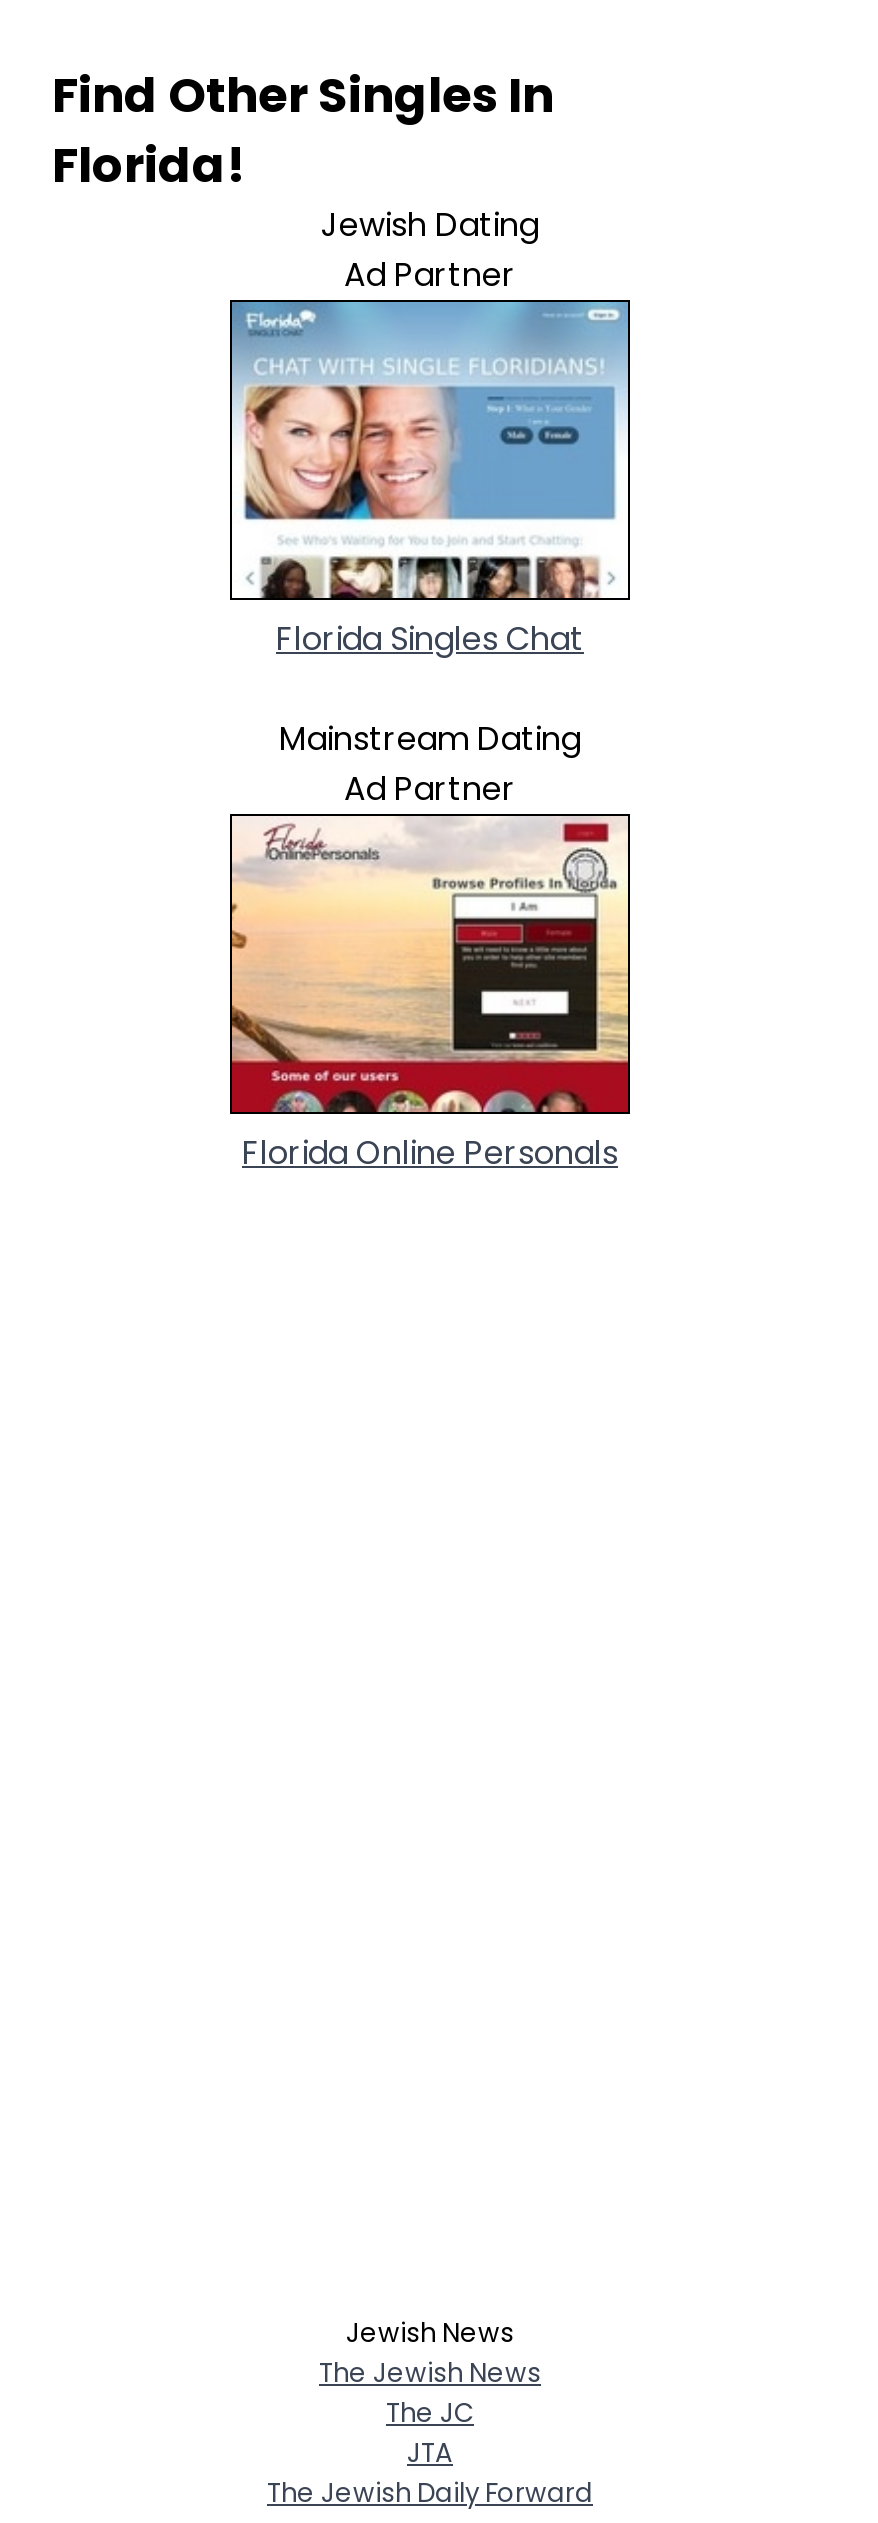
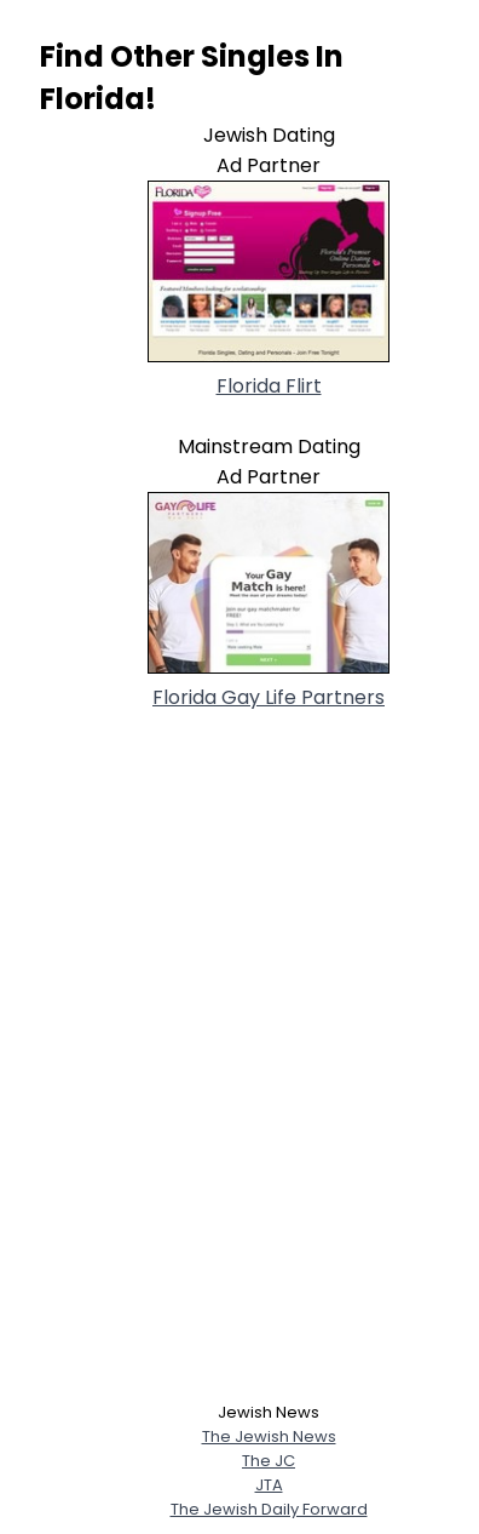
- [image]
- Florida Singles Chat
+ [image]
+ Florida Flirt

- [image]
- Florida Online Personals
+ [image]
+ Florida Gay Life Partners
